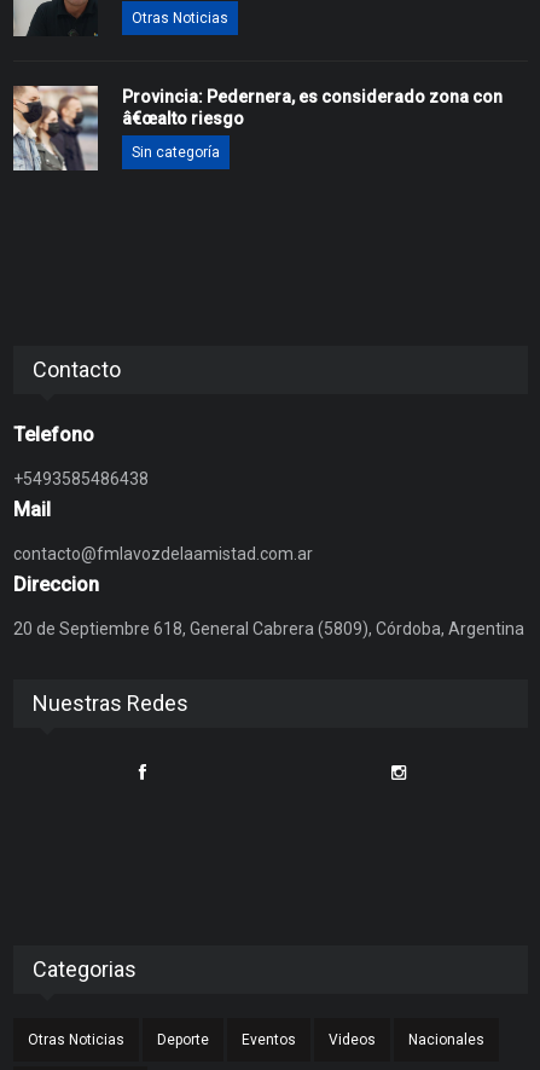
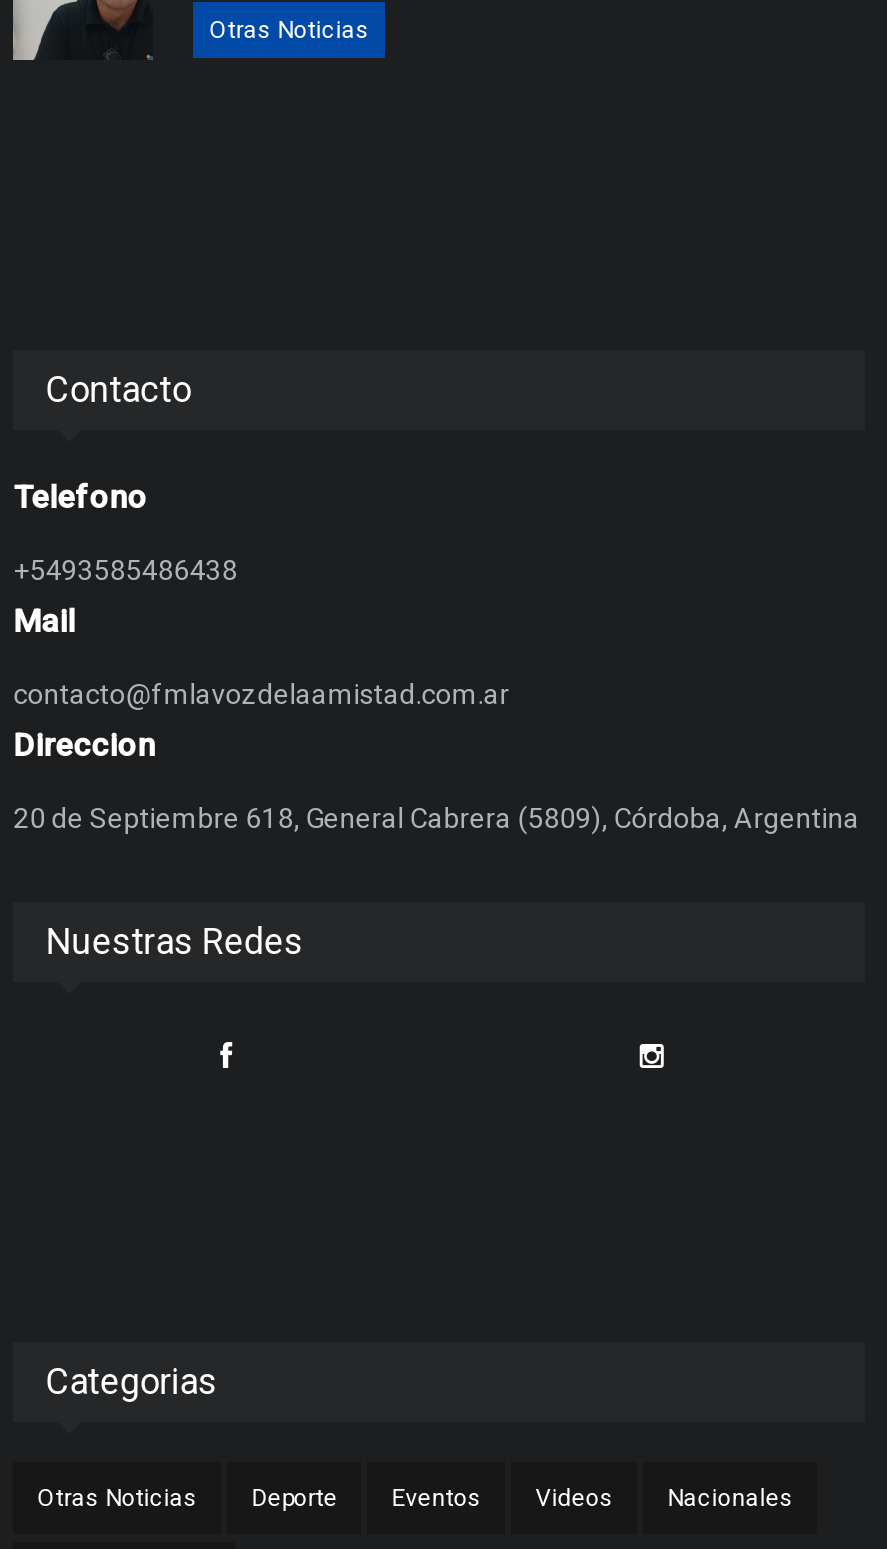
- [image]
- Provincia: Pedernera, es considerado zona con
- â€œalto riesgo
- Sin categoría
